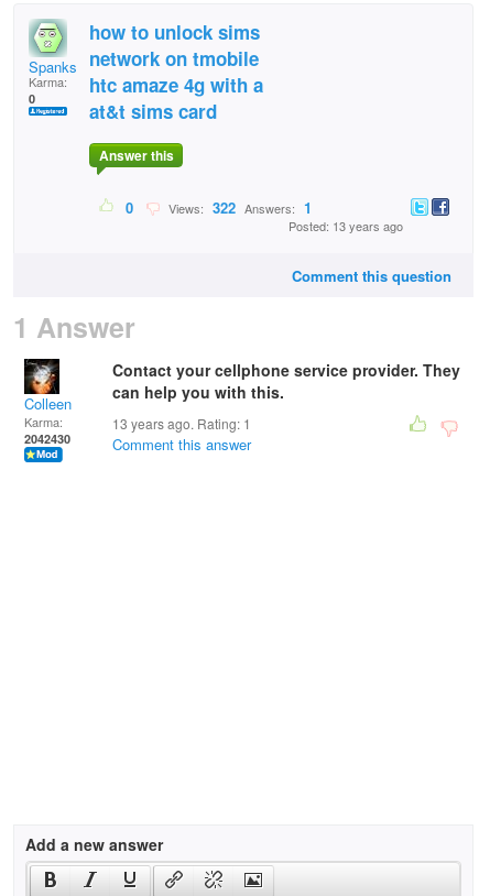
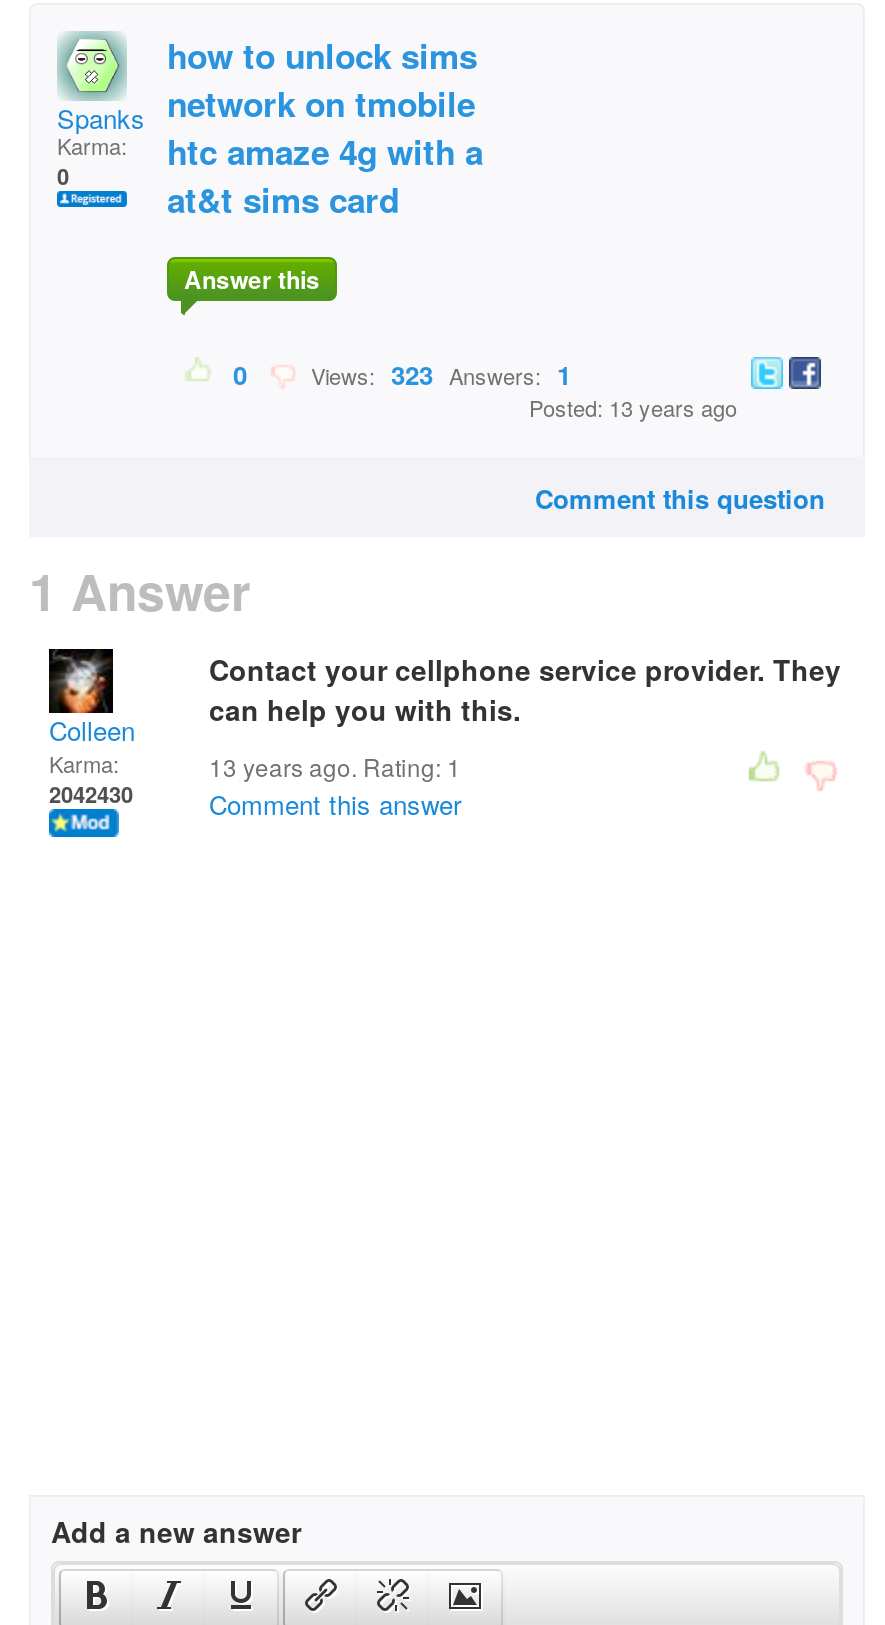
- Views: 322 Answers: 1
+ Views: 323 Answers: 1
